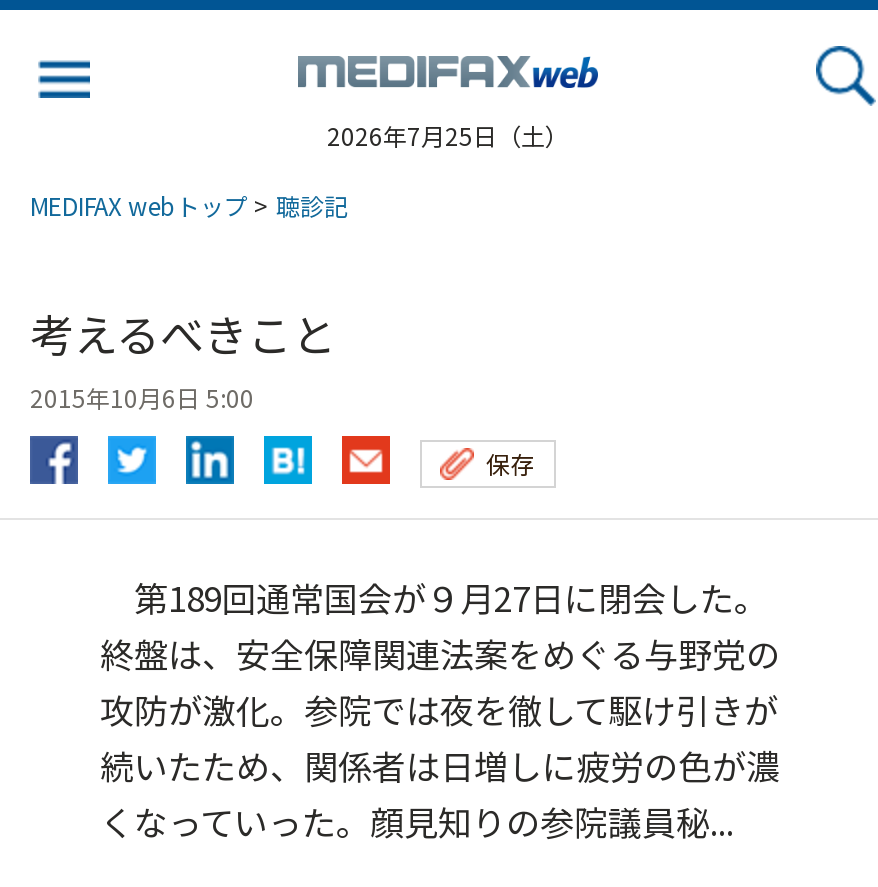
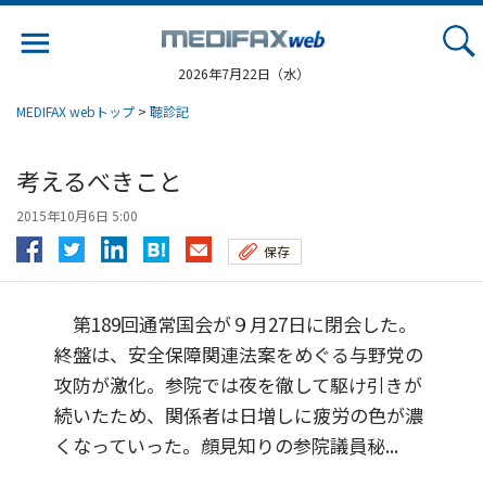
- 2026年7月25日（土）
+ 2026年7月22日（水）
